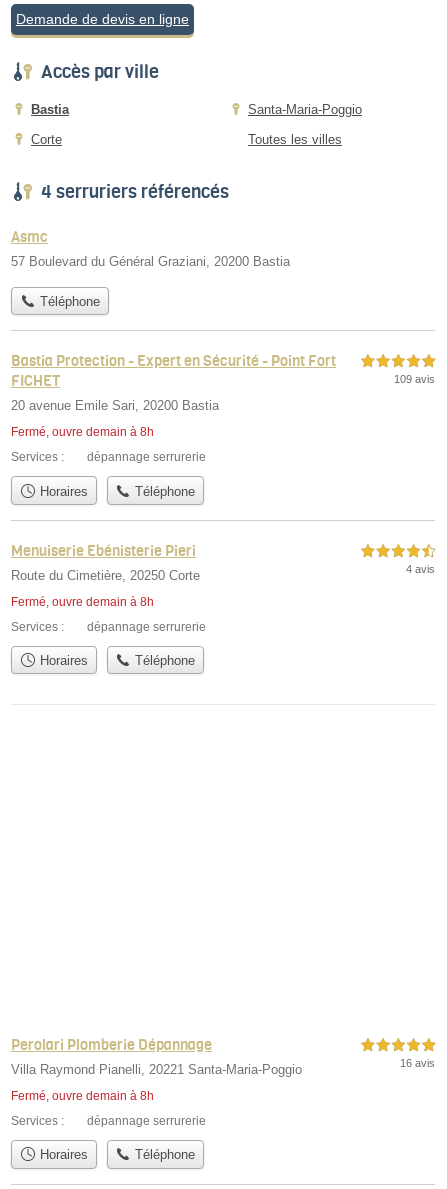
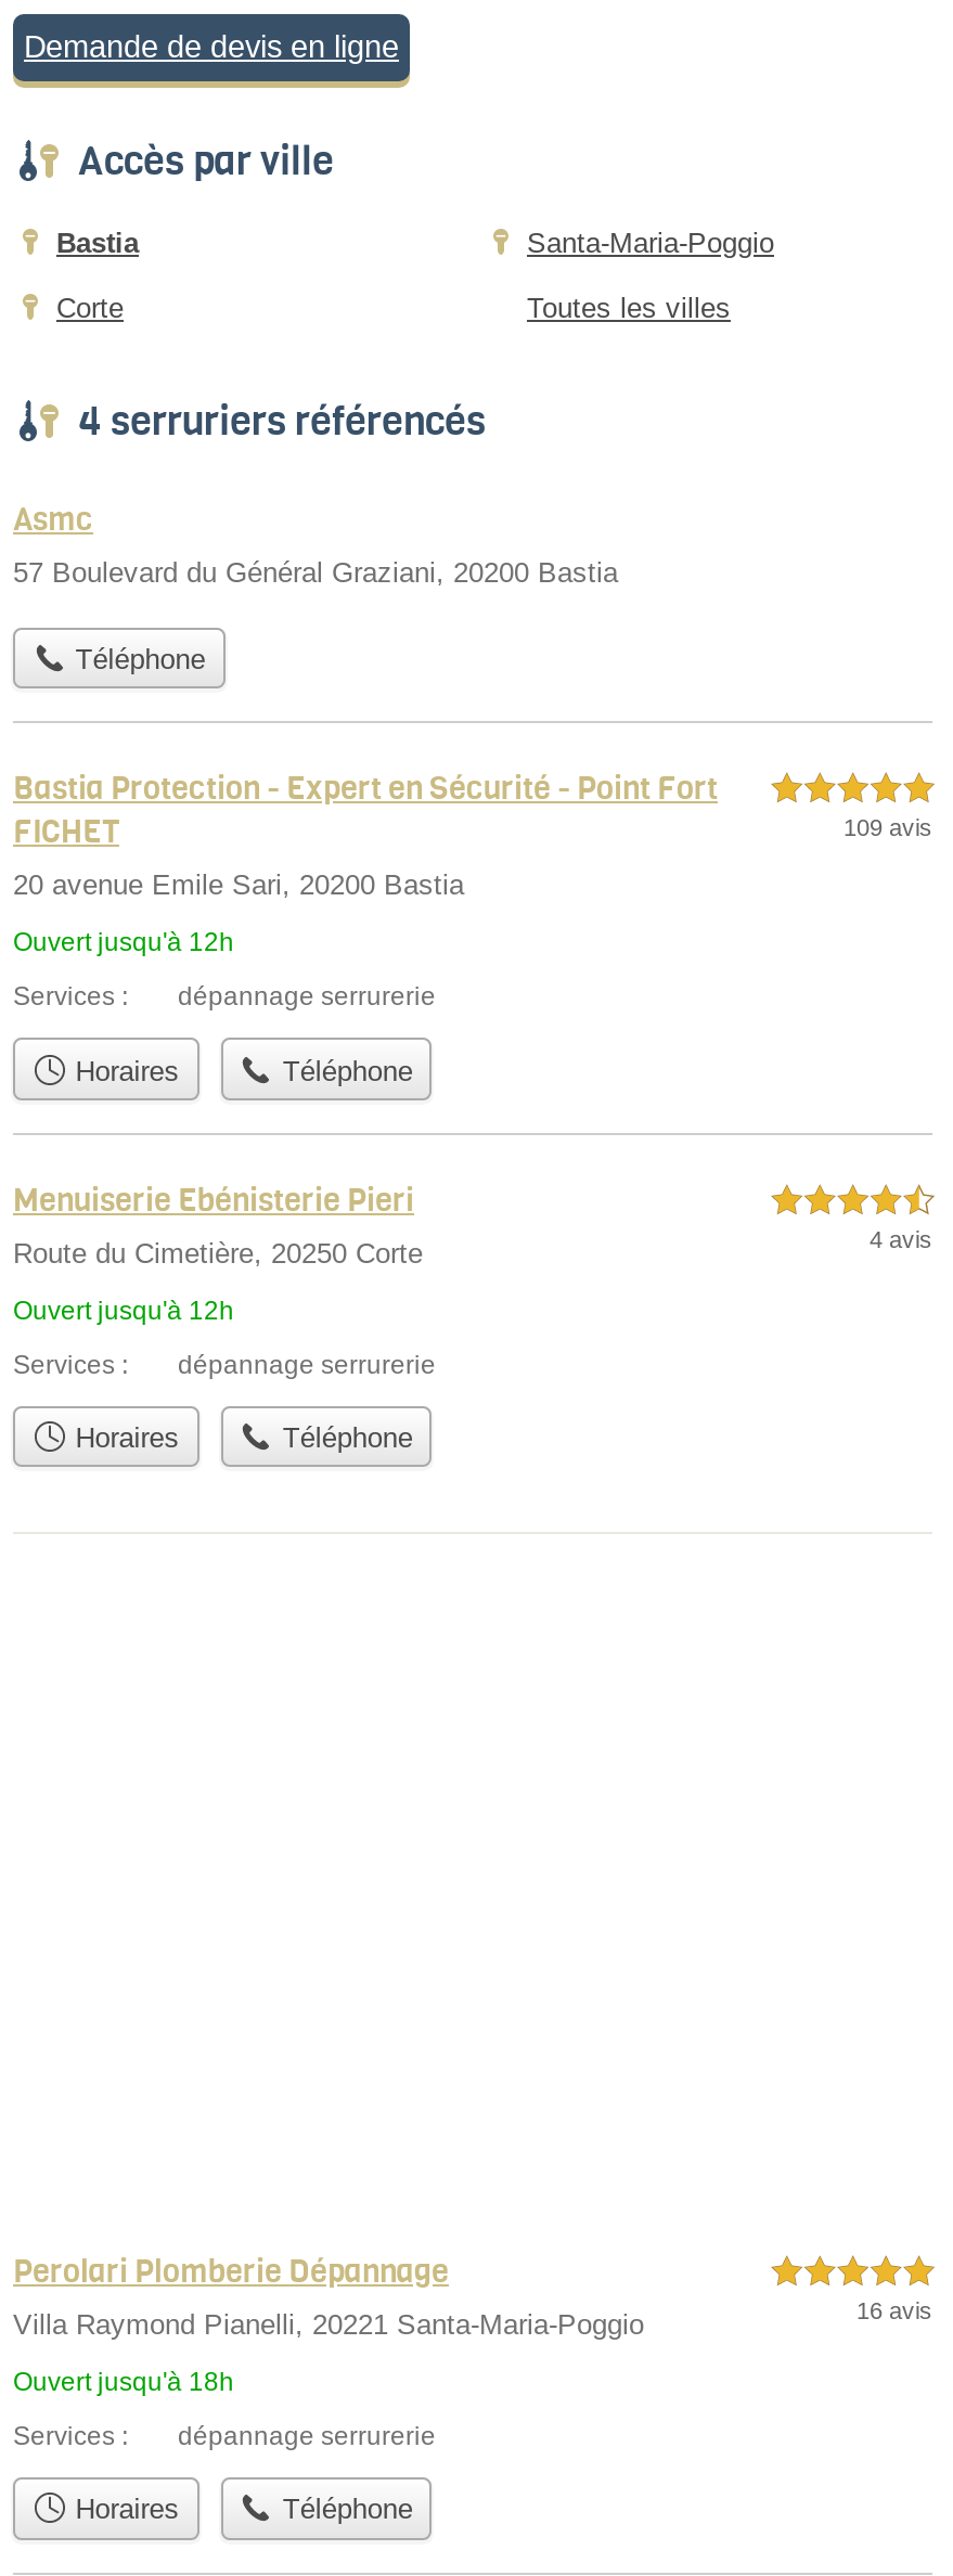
- Fermé, ouvre demain à 8h
+ Ouvert jusqu'à 12h

- Fermé, ouvre demain à 8h
+ Ouvert jusqu'à 12h

- Fermé, ouvre demain à 8h
+ Ouvert jusqu'à 18h
